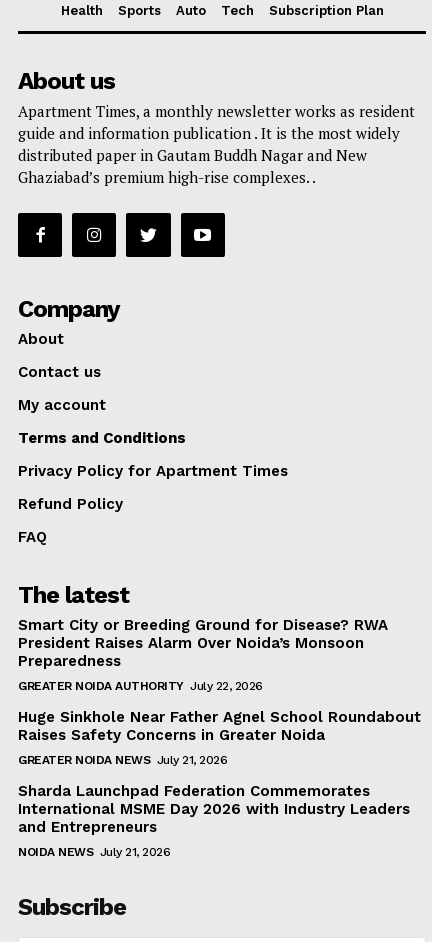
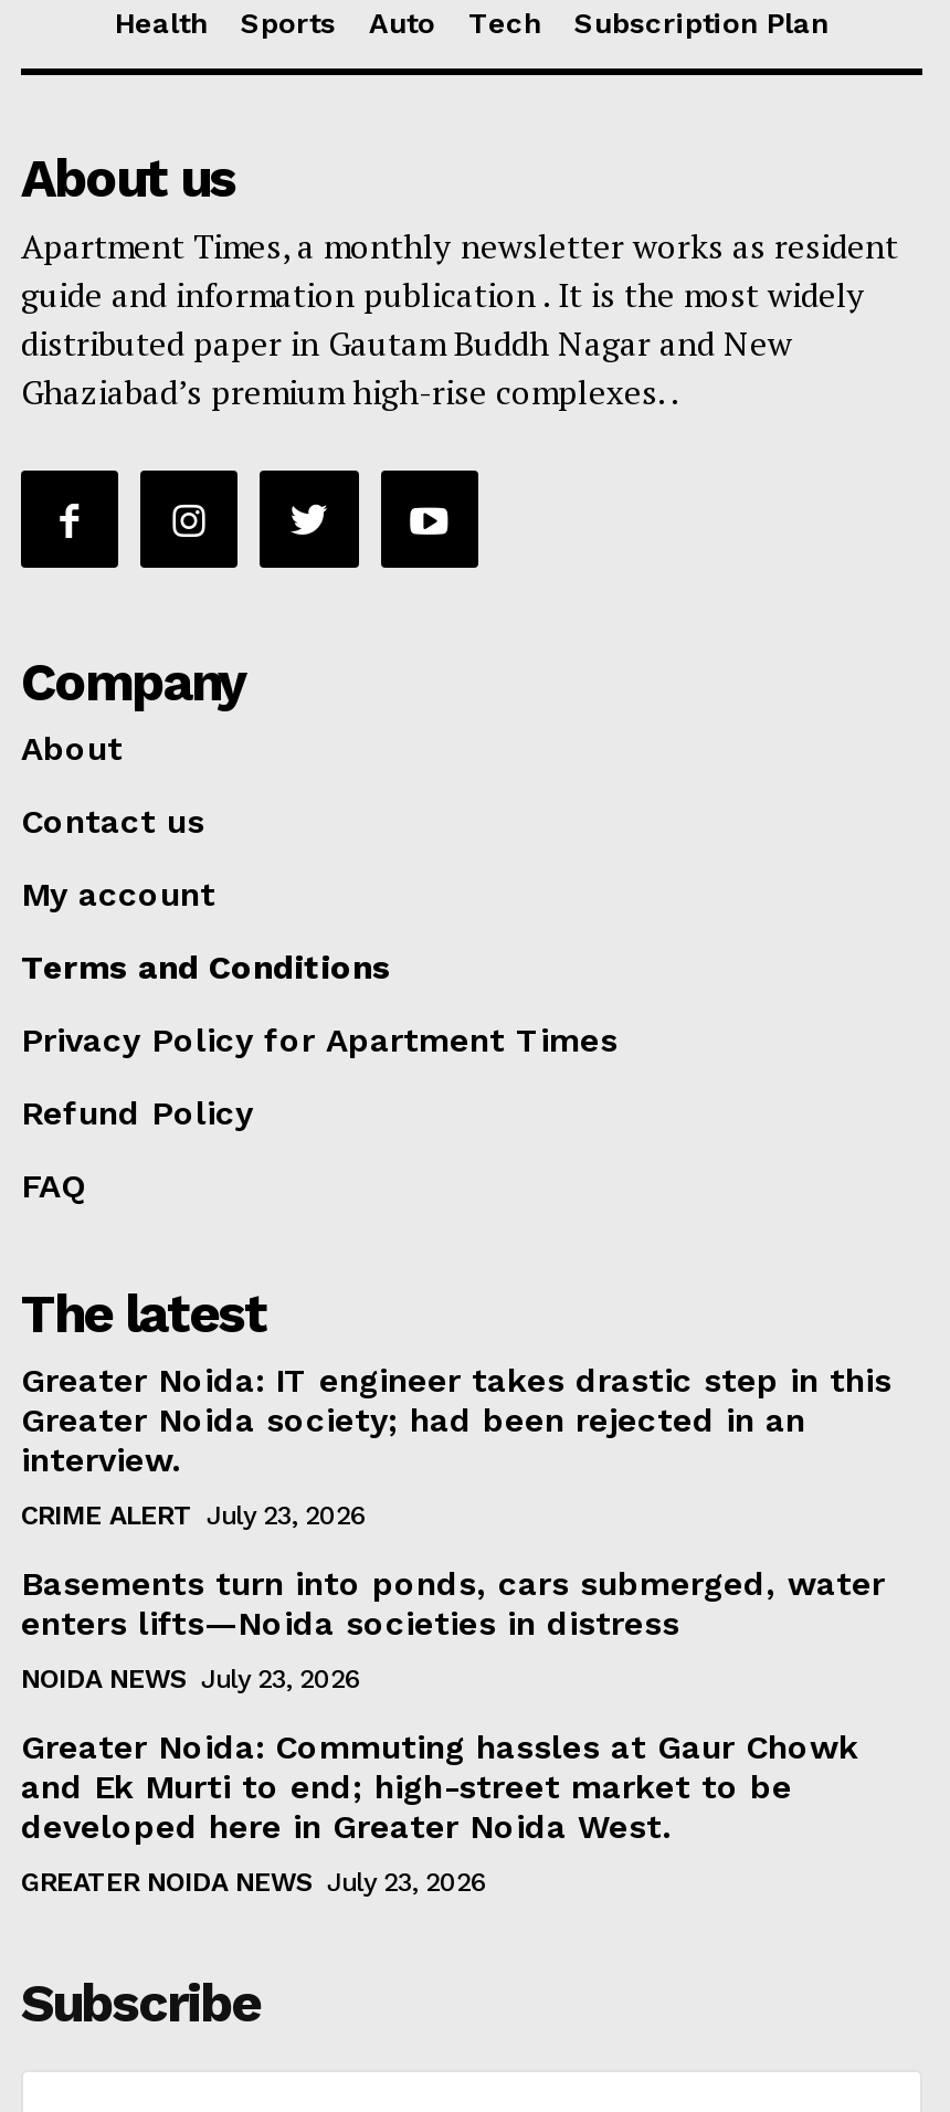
- Smart City or Breeding Ground for Disease? RWA
- President Raises Alarm Over Noida’s Monsoon
- Preparedness
+ Greater Noida: IT engineer takes drastic step in this
+ Greater Noida society; had been rejected in an
+ interview.

- GREATER NOIDA AUTHORITY July 22, 2026
+ CRIME ALERT July 23, 2026

- Huge Sinkhole Near Father Agnel School Roundabout
- Raises Safety Concerns in Greater Noida
+ Basements turn into ponds, cars submerged, water
+ enters lifts—Noida societies in distress

- GREATER NOIDA NEWS July 21, 2026
+ NOIDA NEWS July 23, 2026

- Sharda Launchpad Federation Commemorates
- International MSME Day 2026 with Industry Leaders
- and Entrepreneurs
+ Greater Noida: Commuting hassles at Gaur Chowk
+ and Ek Murti to end; high-street market to be
+ developed here in Greater Noida West.

- NOIDA NEWS July 21, 2026
+ GREATER NOIDA NEWS July 23, 2026
